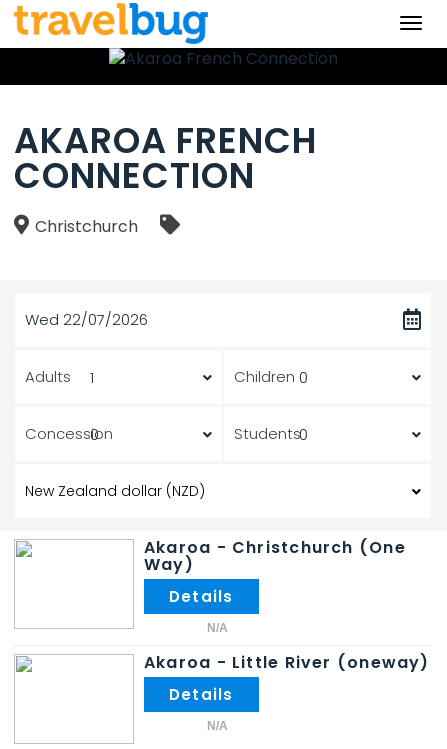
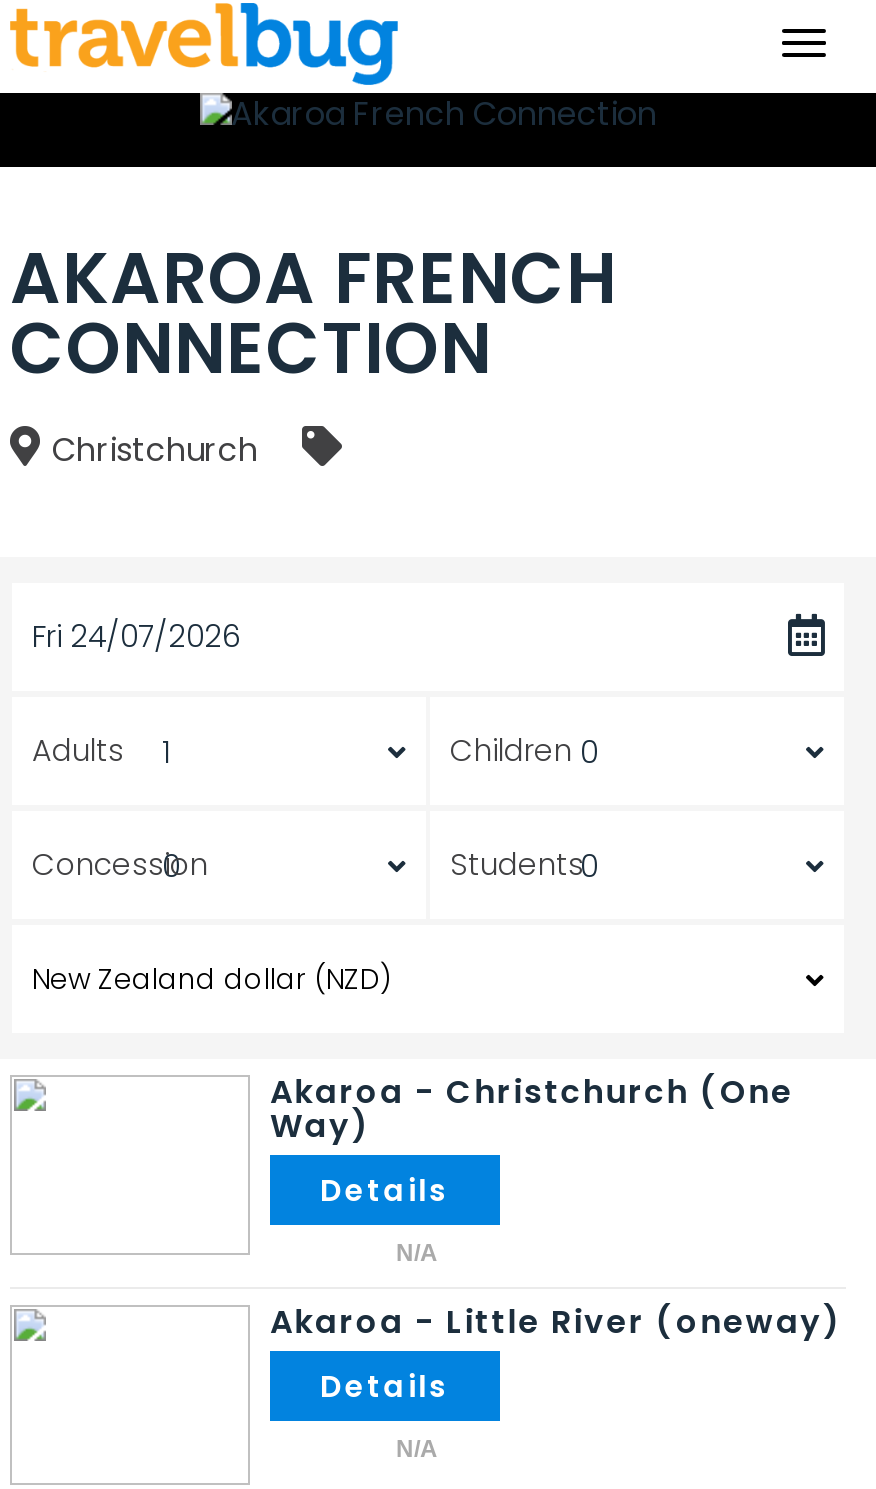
- Wed 22/07/2026
+ Fri 24/07/2026
